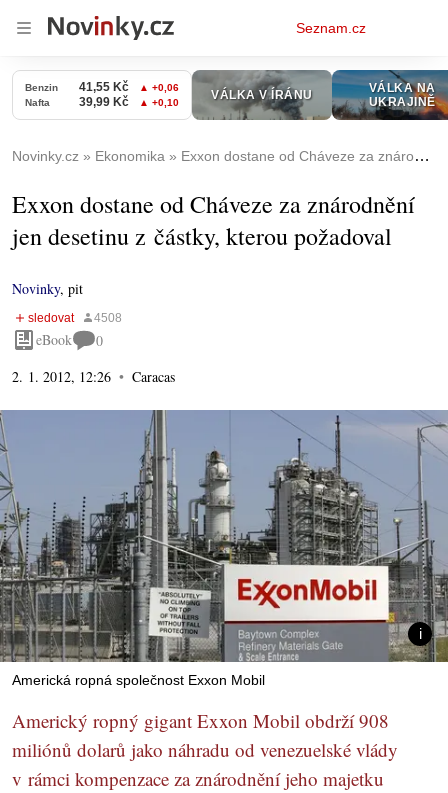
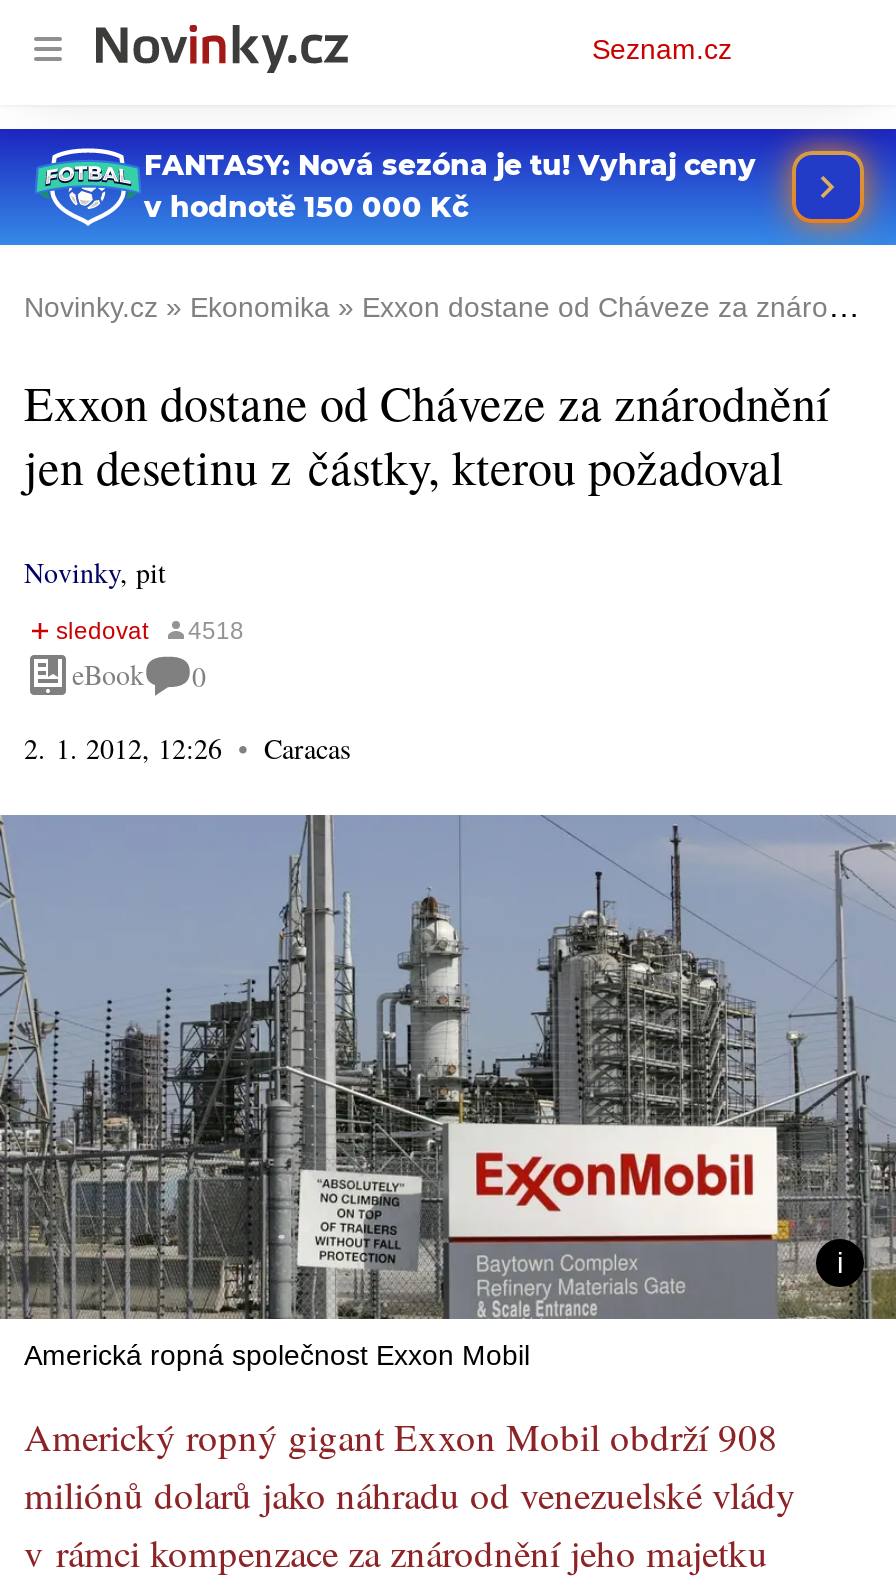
- [image]
+ [image]
